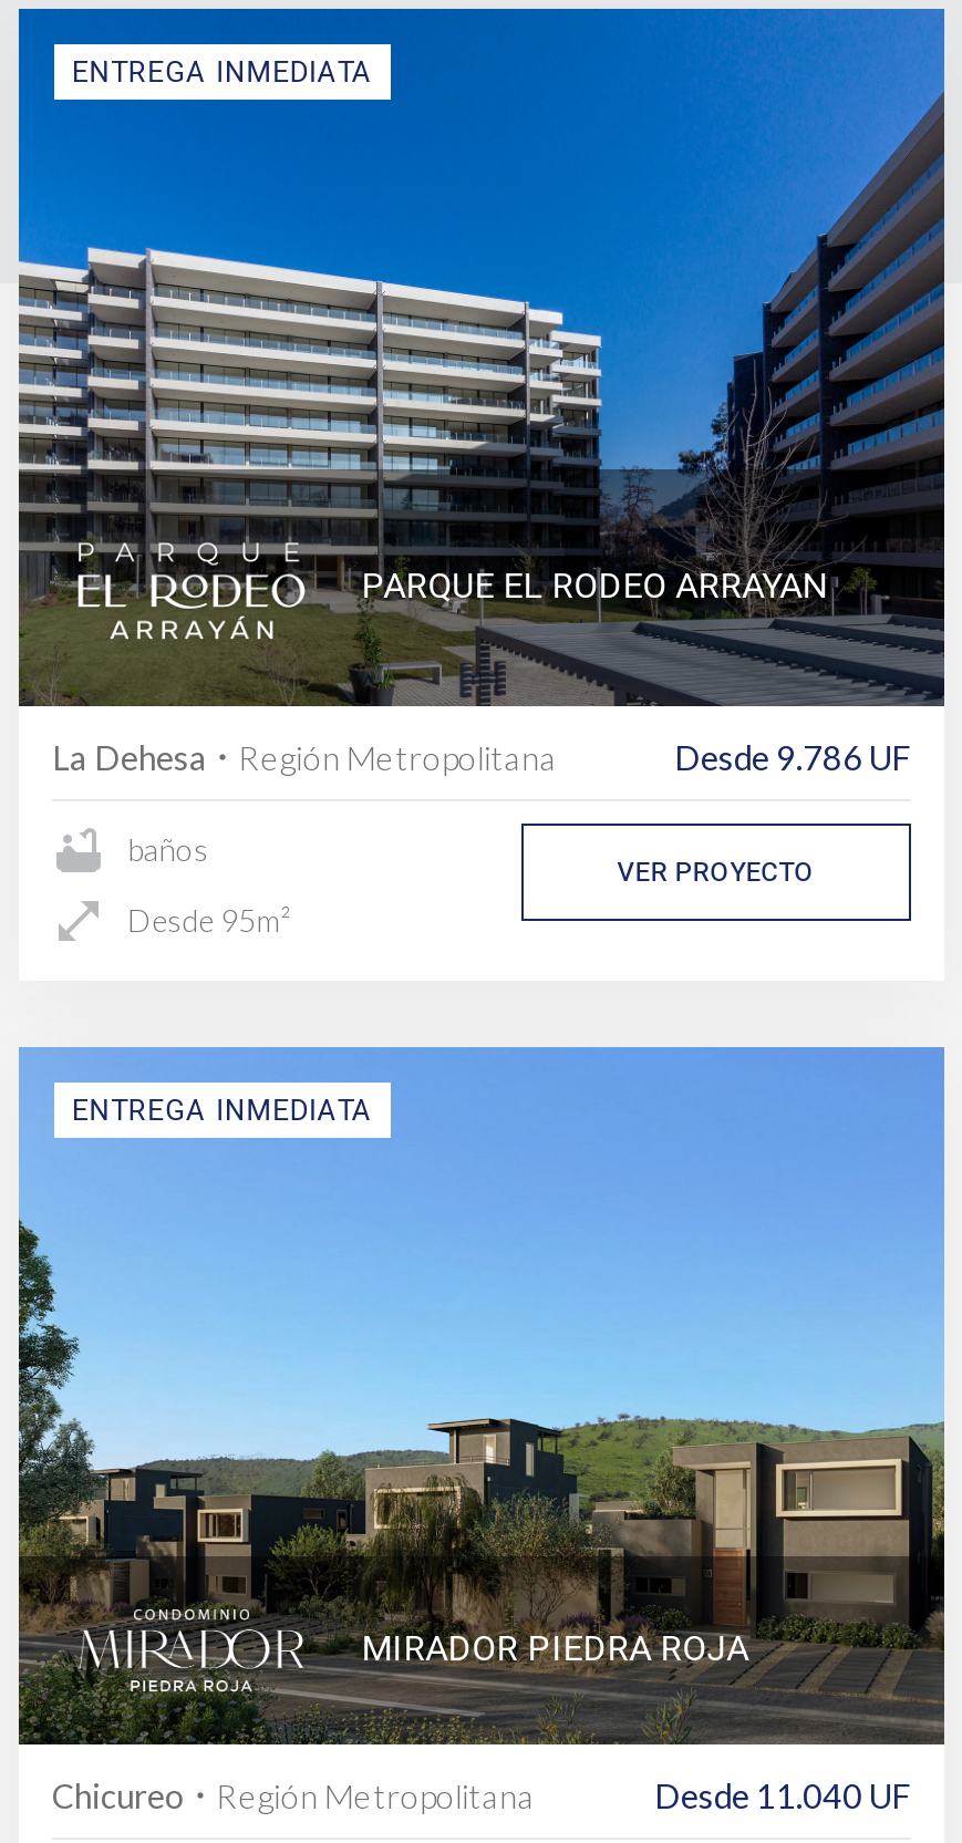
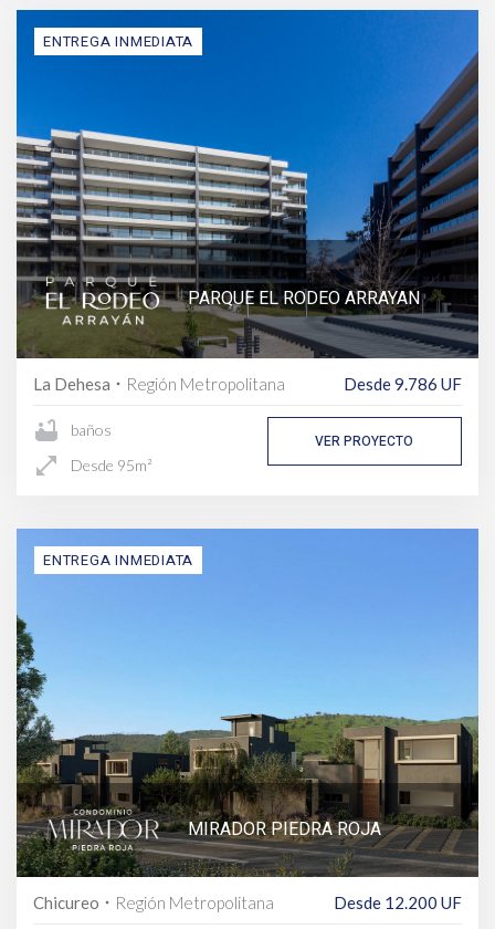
- Desde 11.040 UF
+ Desde 12.200 UF
